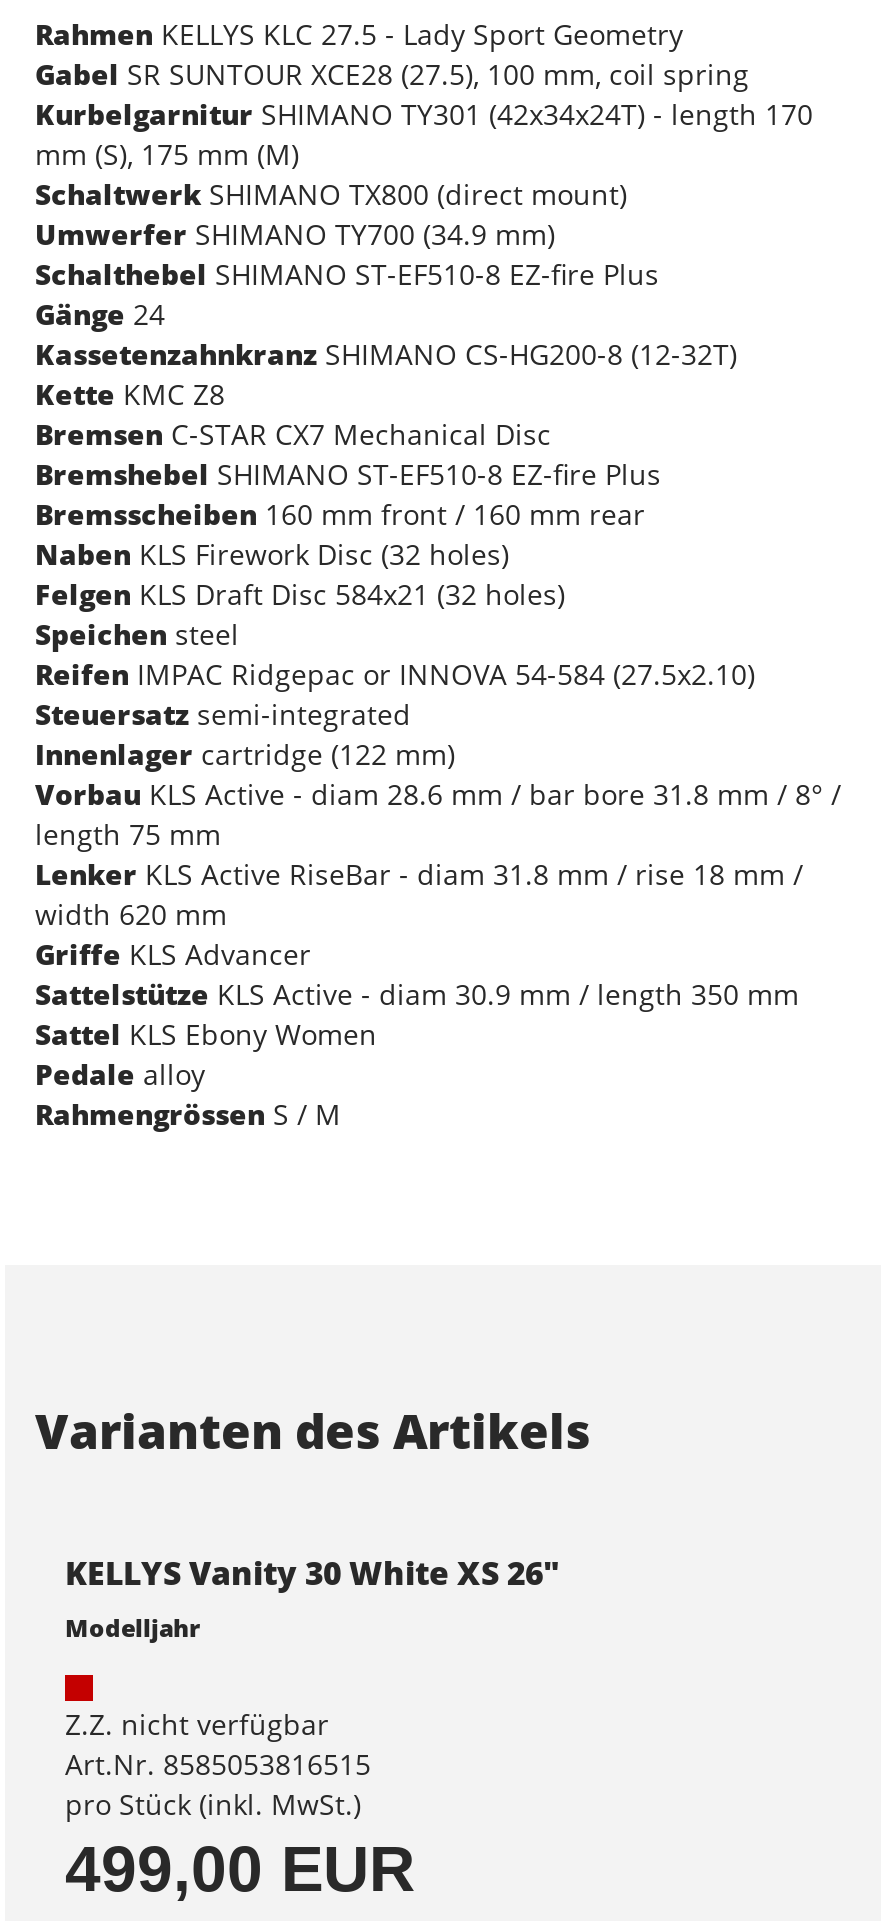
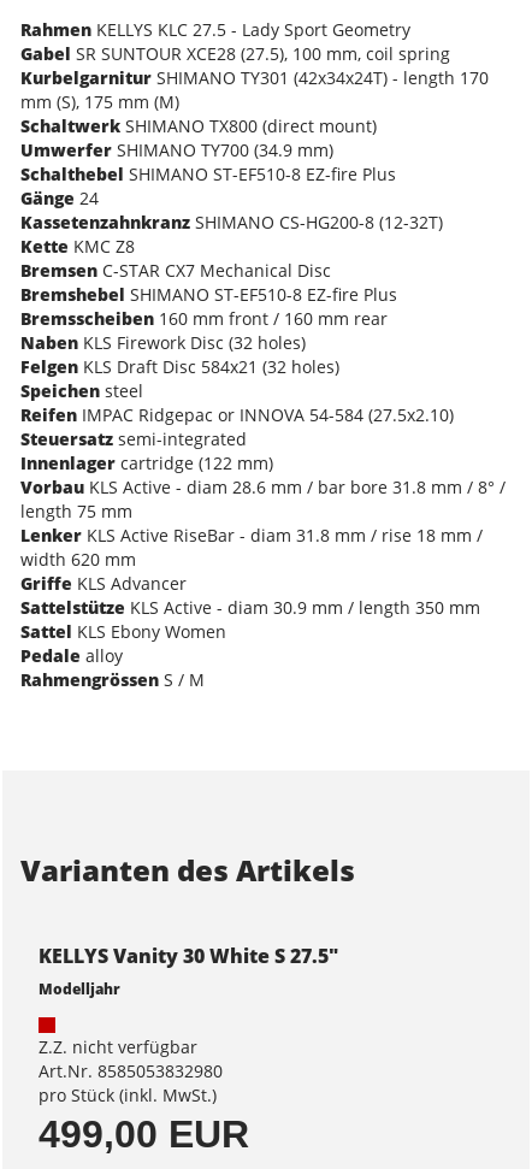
- KELLYS Vanity 30 White XS 26"
+ KELLYS Vanity 30 White S 27.5"

- Art.Nr. 8585053816515
+ Art.Nr. 8585053832980
